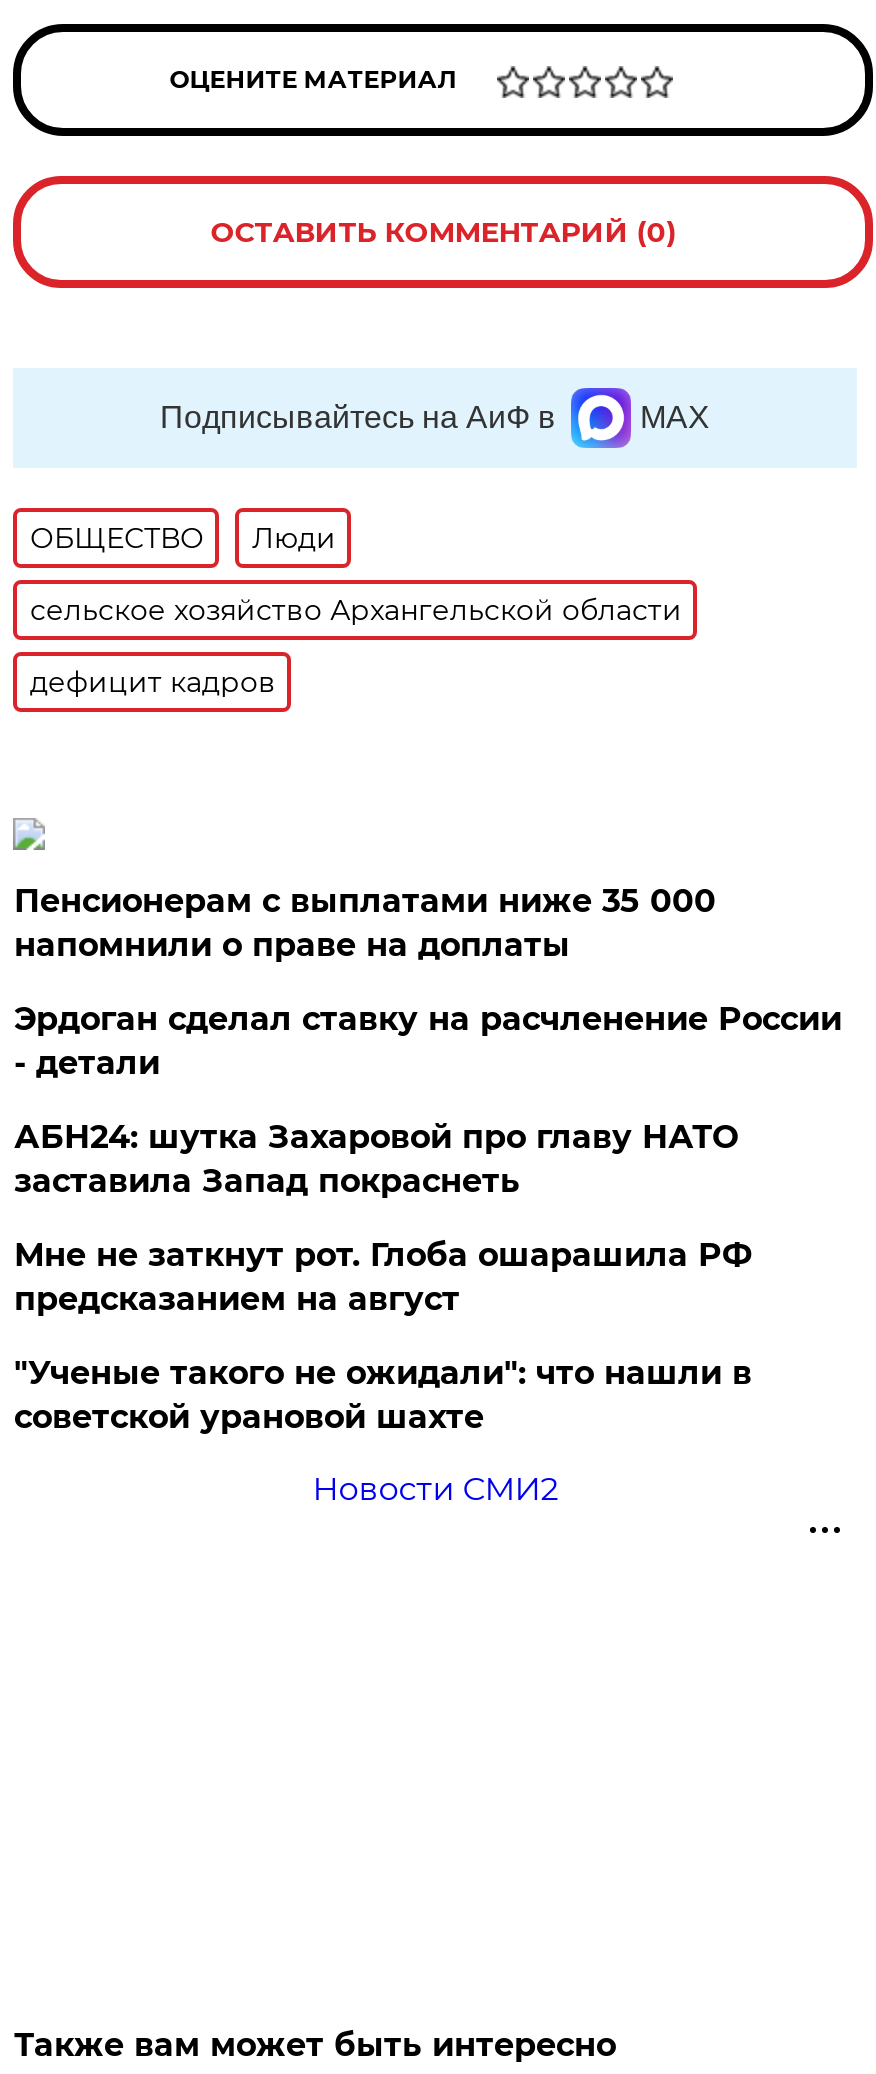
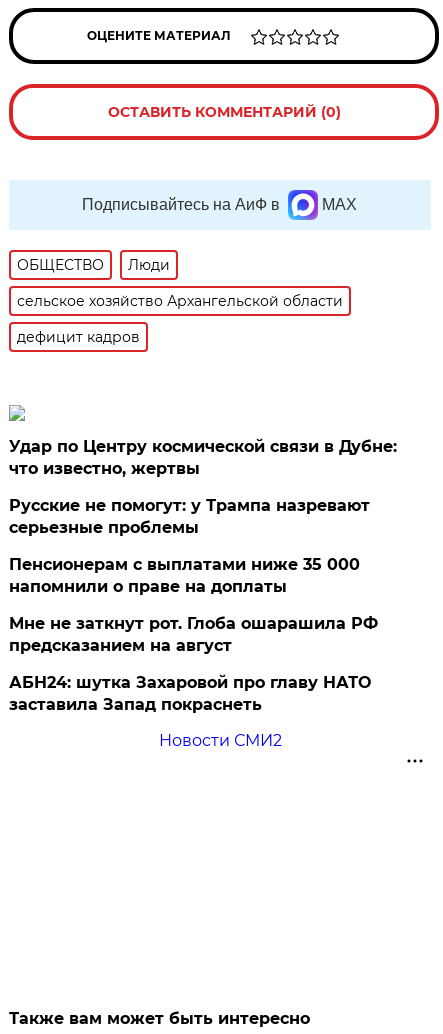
+ Удар по Центру космической связи в Дубне:
+ что известно, жертвы
+ Русские не помогут: у Трампа назревают
+ серьезные проблемы

moved down: Пенсионерам с выплатами ниже 35 000 | напомнили о праве на доплаты

- Эрдоган сделал ставку на расчленение России
- - детали

moved down: АБН24: шутка Захаровой про главу НАТО | заставила Запад покраснеть

- "Ученые такого не ожидали": что нашли в
- советской урановой шахте
